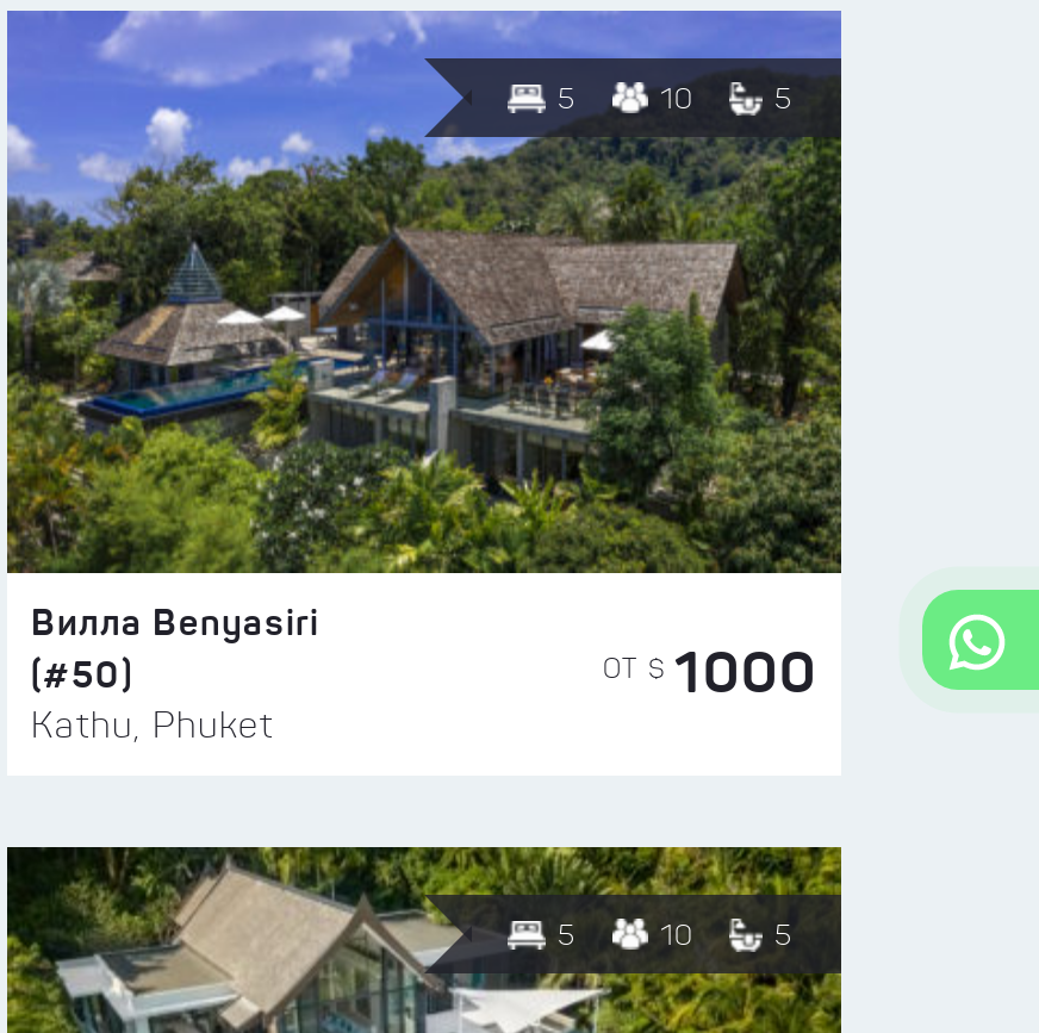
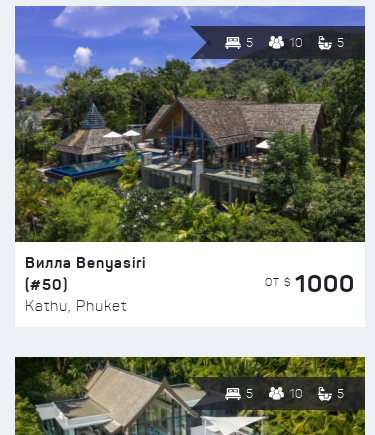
- [image]
